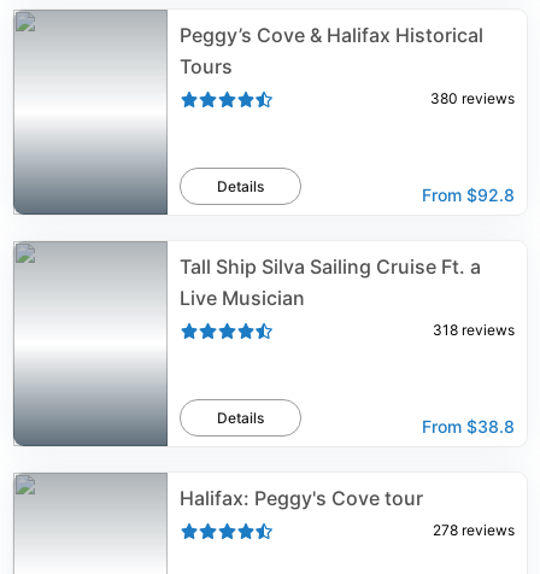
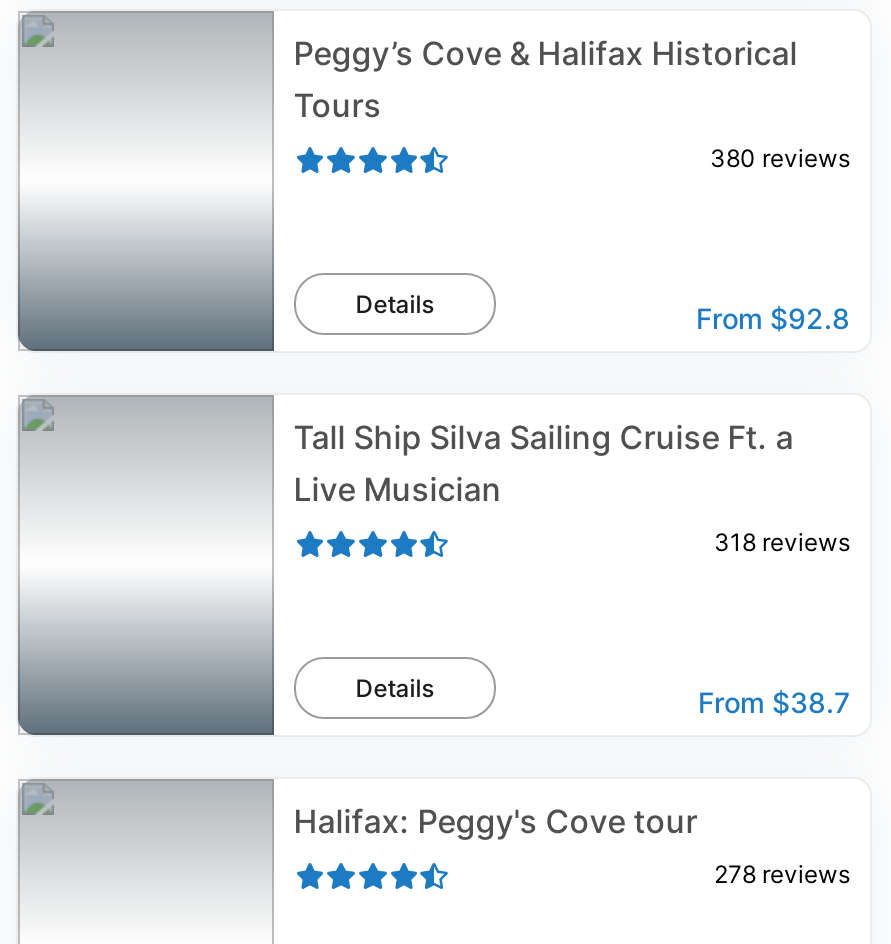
- From $38.8
+ From $38.7
